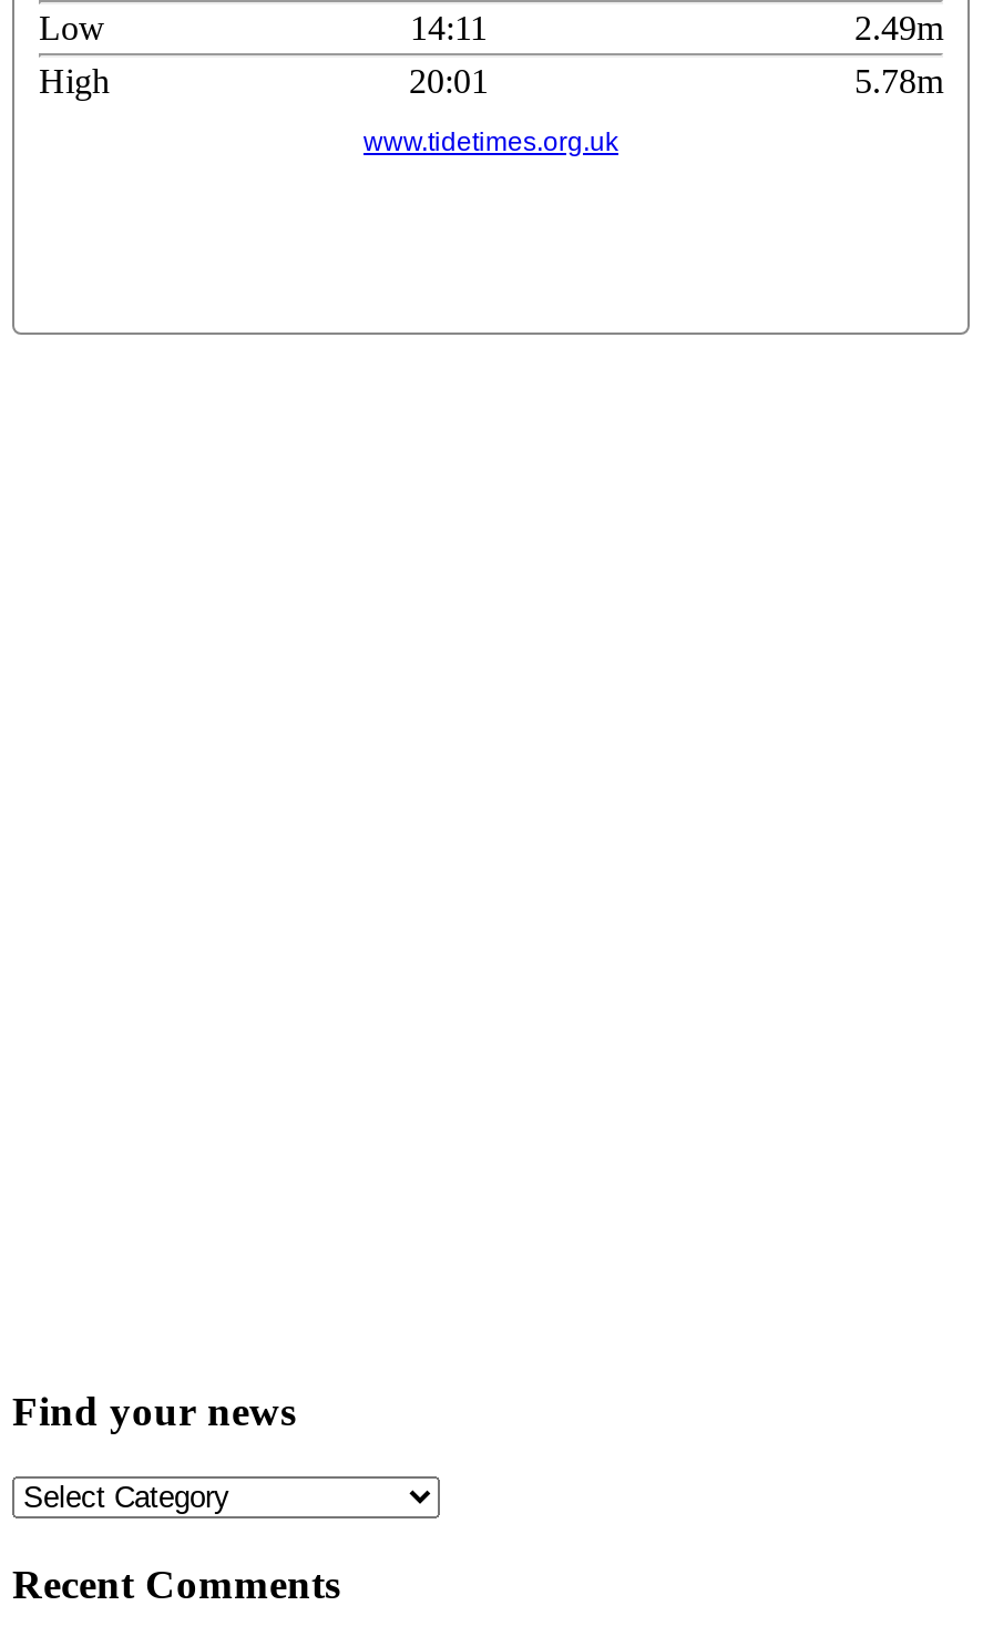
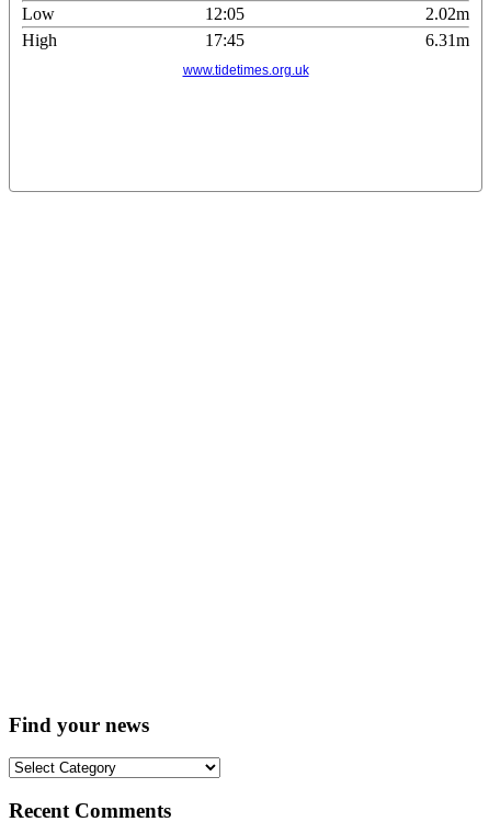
- 14:11
- 2.49m
+ 12:05
+ 2.02m

- 20:01
- 5.78m
+ 17:45
+ 6.31m
